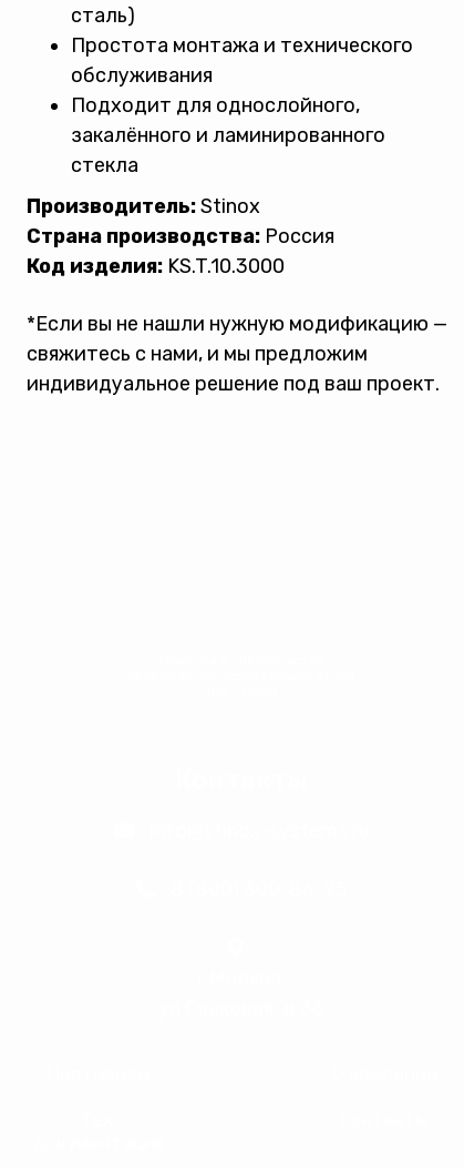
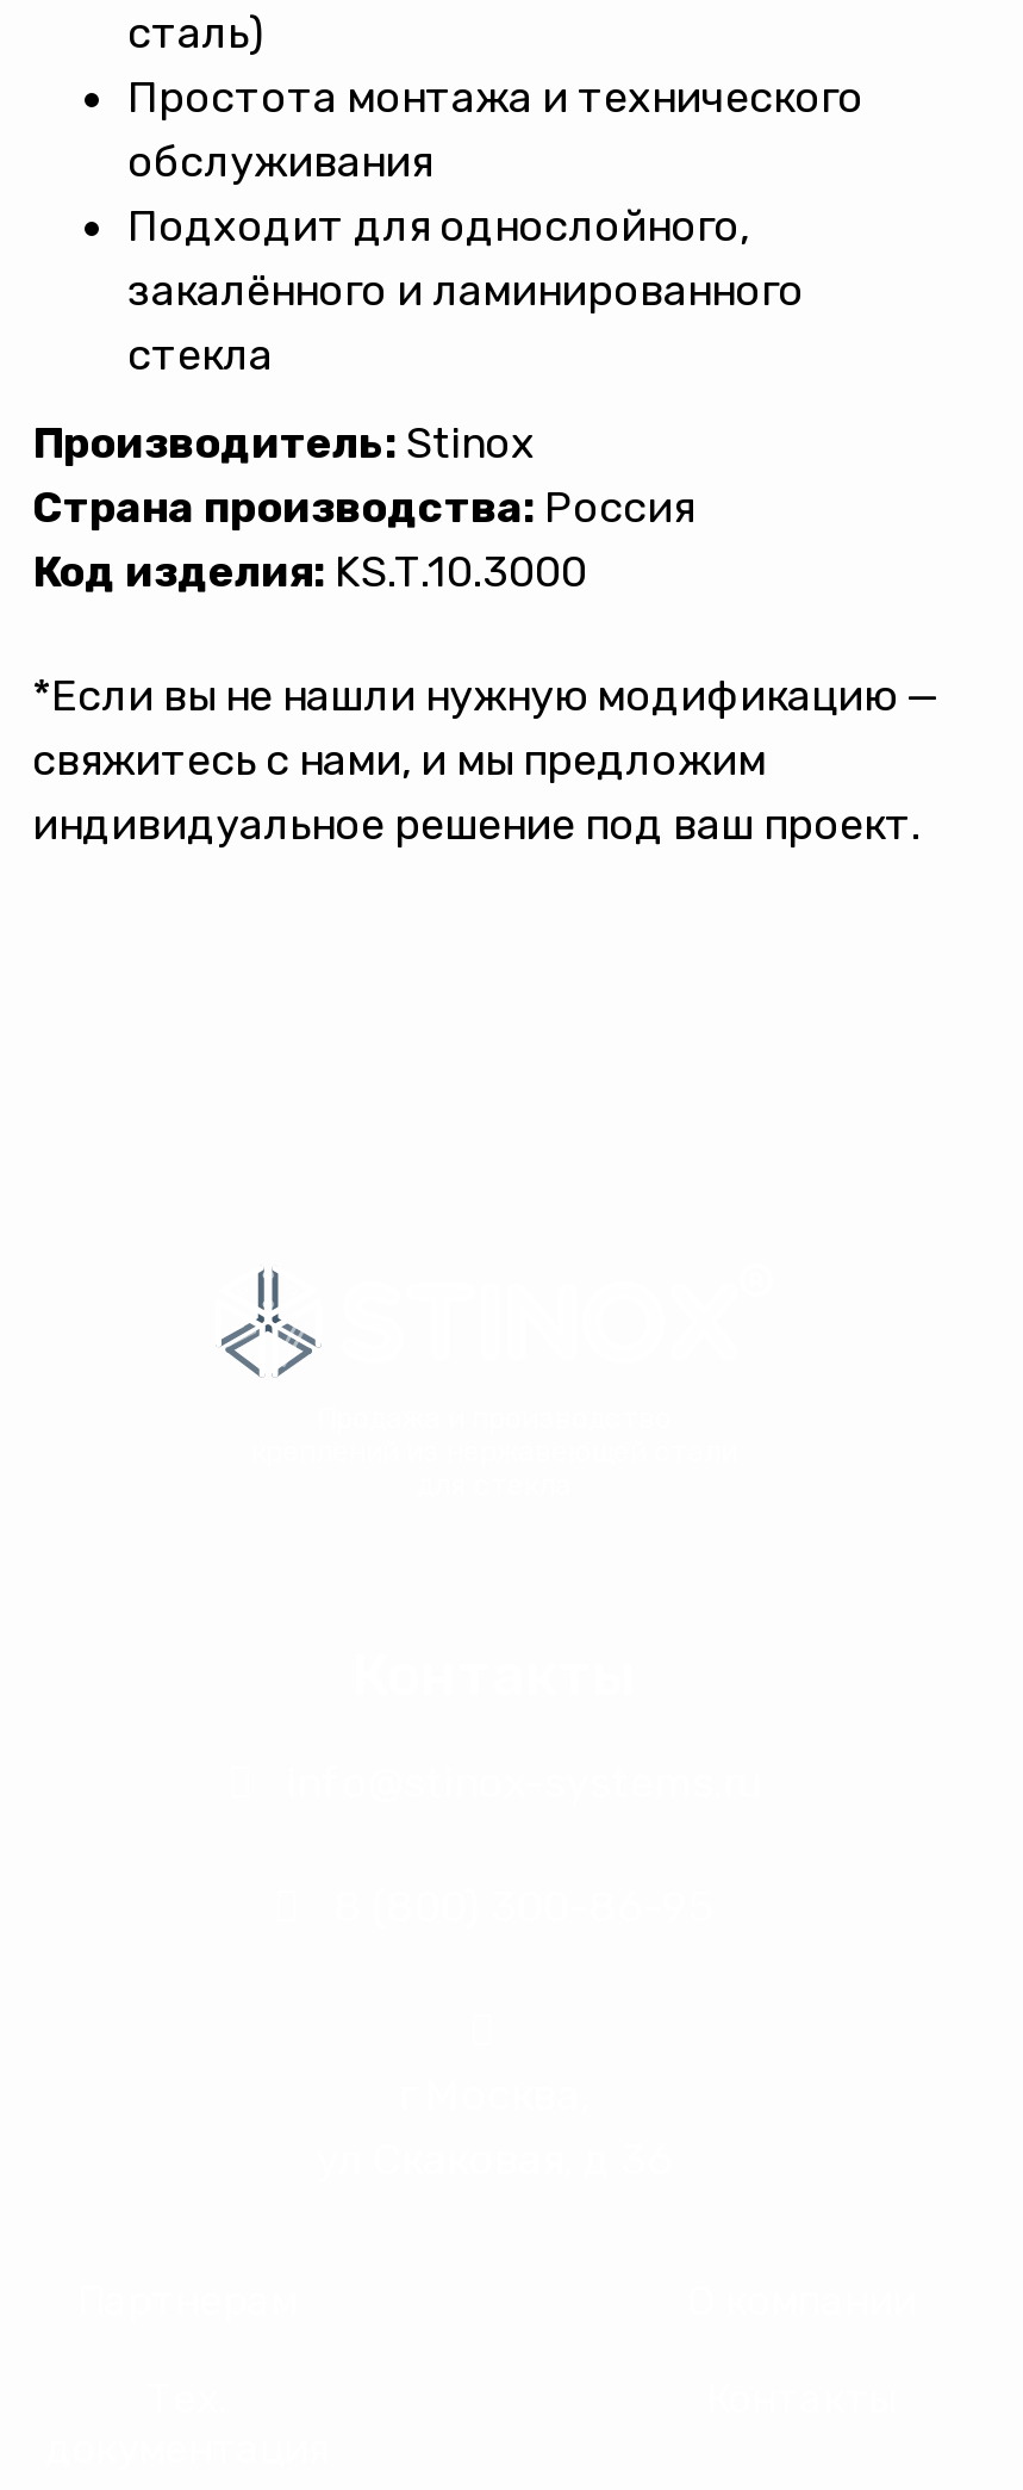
+ [image]
